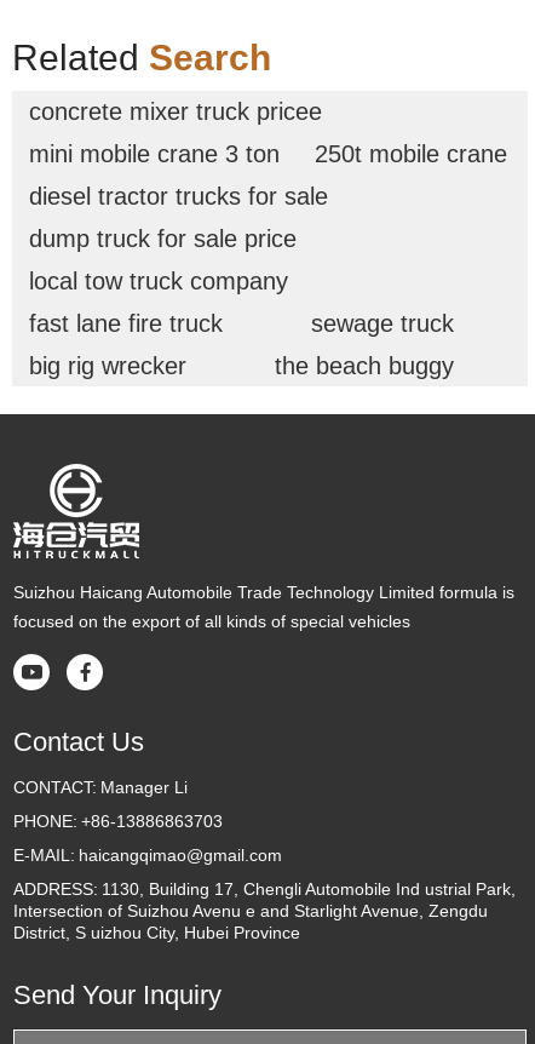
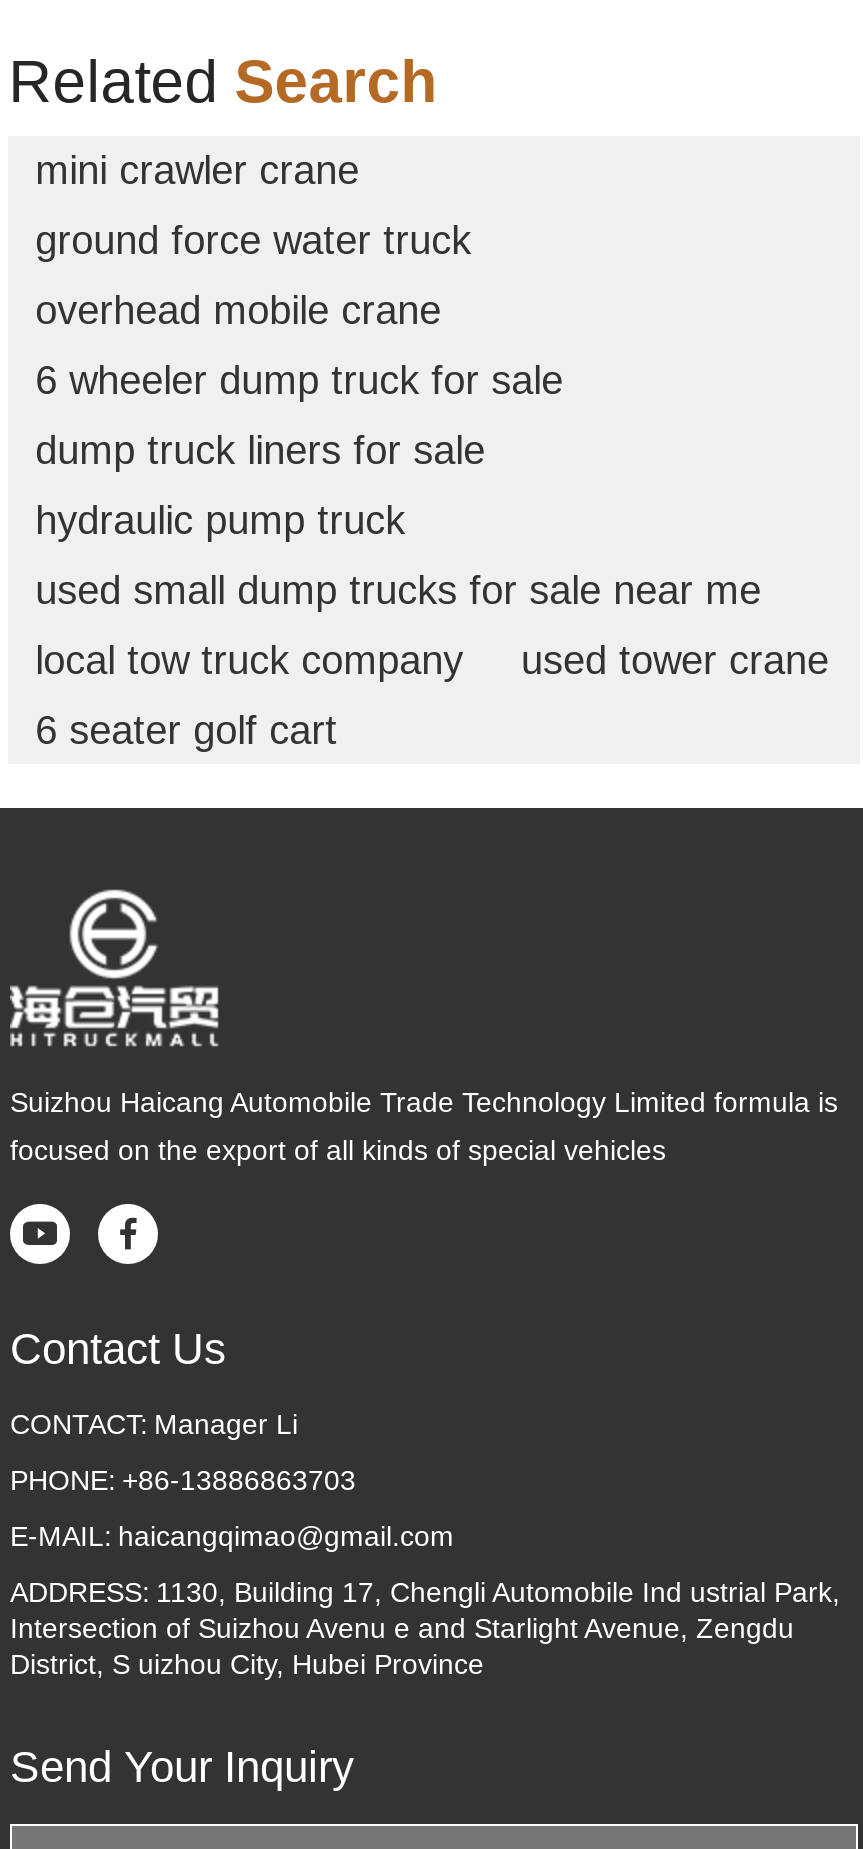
- concrete mixer truck pricee
- mini mobile crane 3 ton
- 250t mobile crane
- diesel tractor trucks for sale
- dump truck for sale price
+ mini crawler crane
+ ground force water truck
+ overhead mobile crane
+ 6 wheeler dump truck for sale
+ dump truck liners for sale
+ hydraulic pump truck
+ used small dump trucks for sale near me

moved down: local tow truck company

- fast lane fire truck
- sewage truck
+ used tower crane

- big rig wrecker
- the beach buggy
+ 6 seater golf cart
